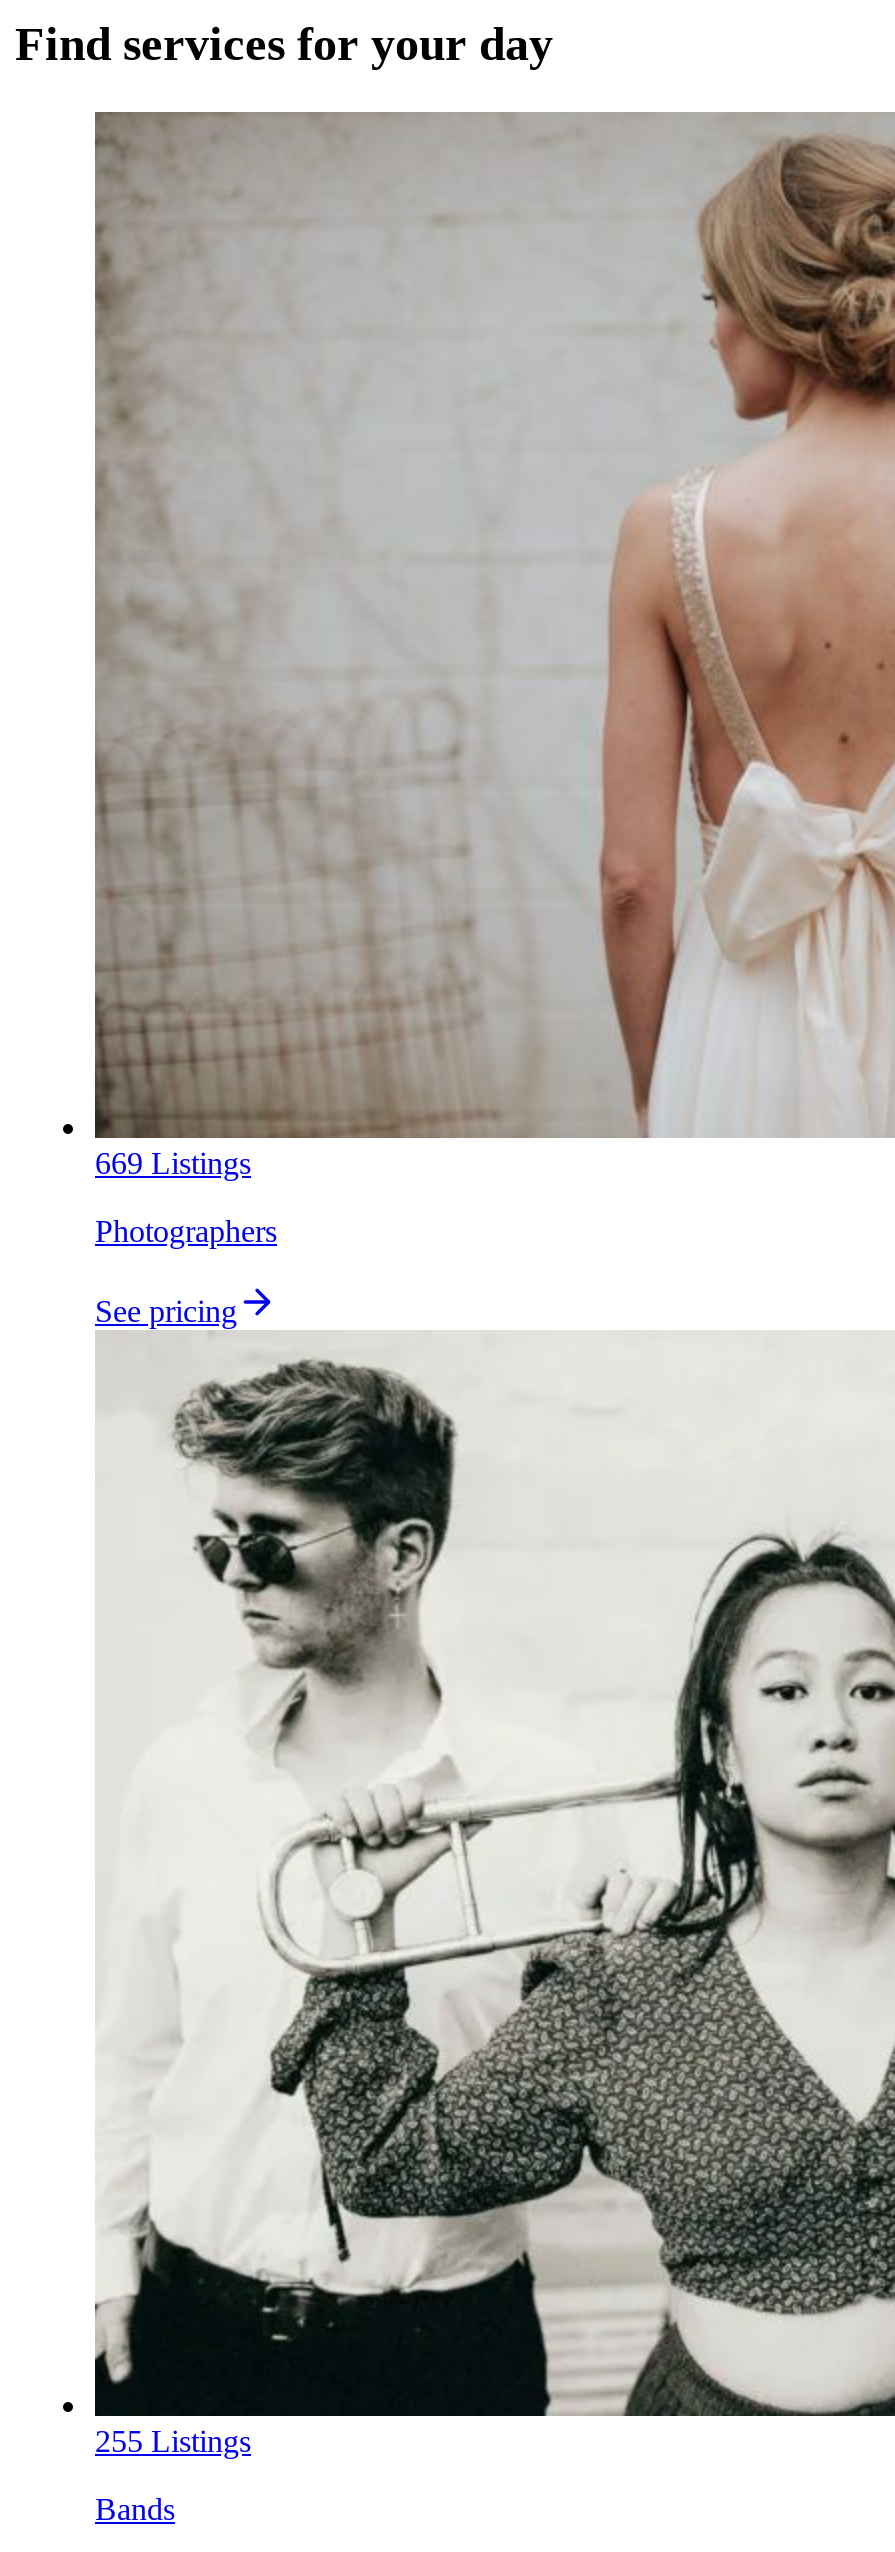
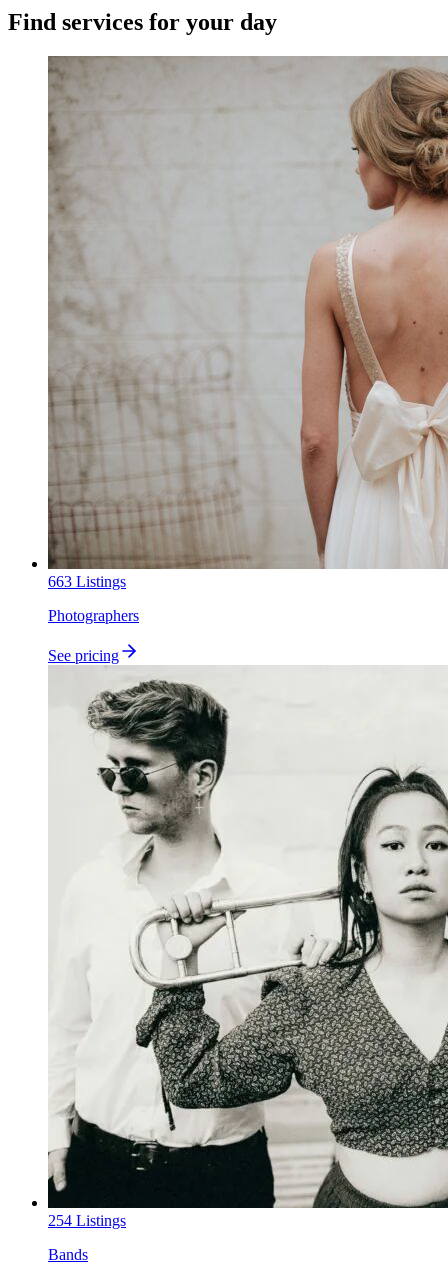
- 669 Listings
+ 663 Listings

- 255 Listings
+ 254 Listings
